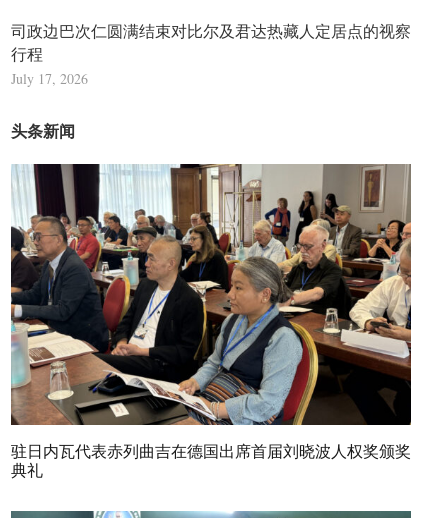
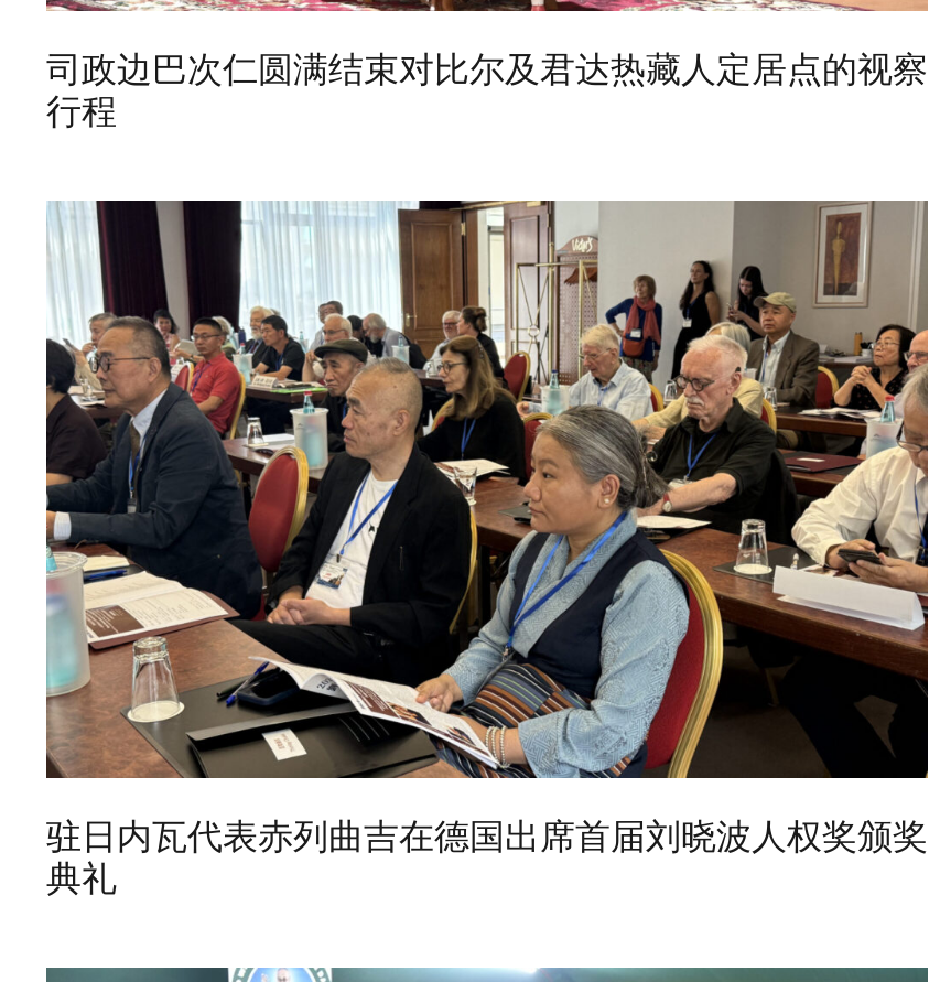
- July 17, 2026
- 头条新闻
